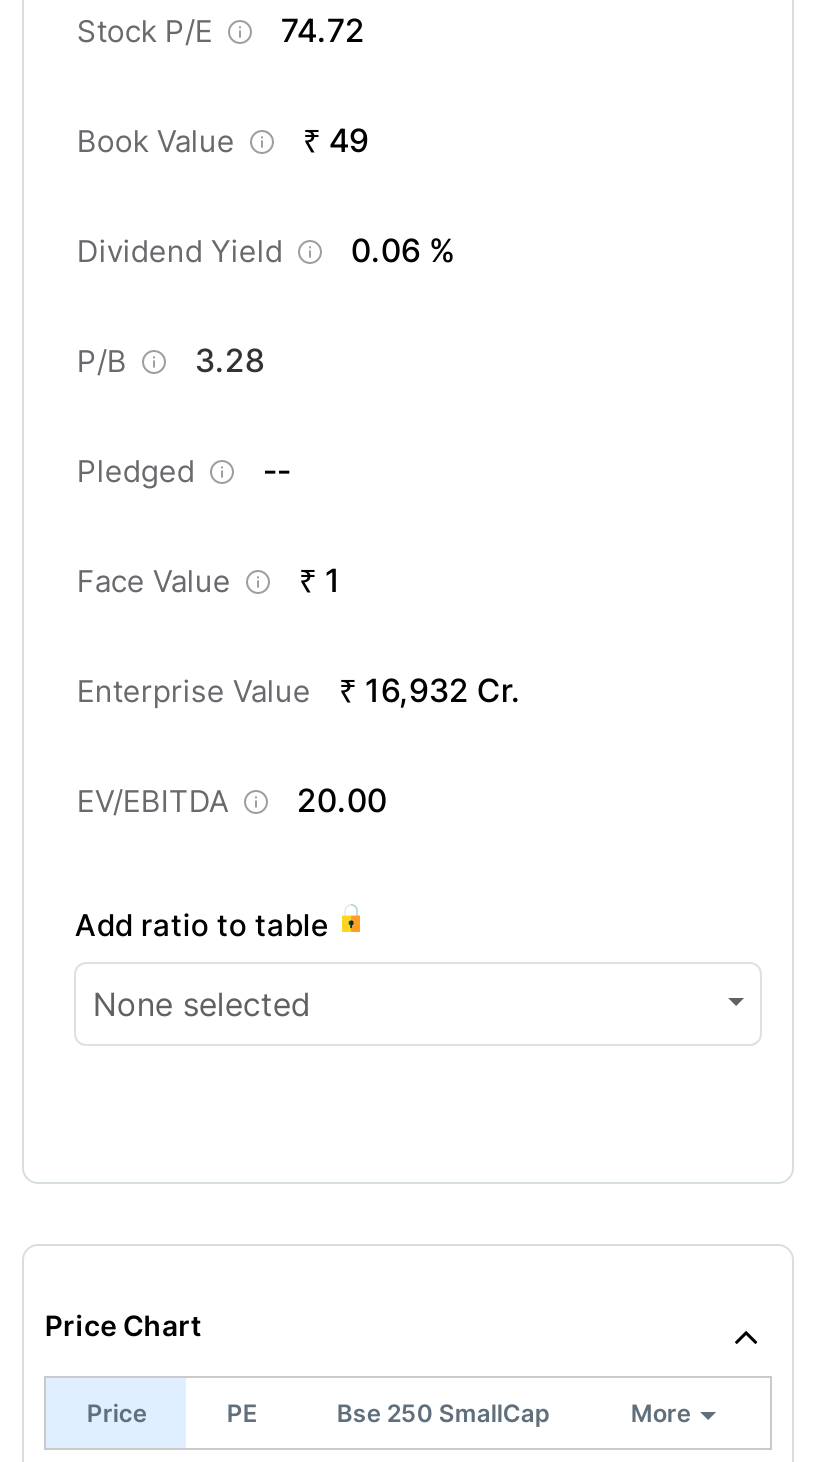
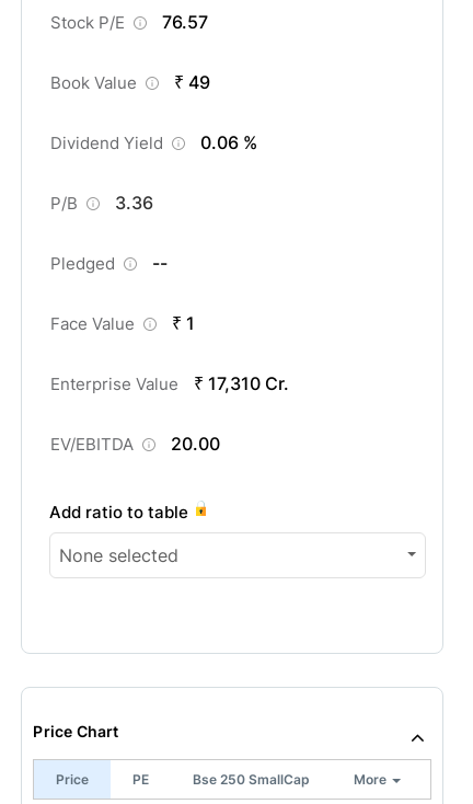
- Stock P/E 74.72
+ Stock P/E 76.57

- P/B 3.28
+ P/B 3.36

- Enterprise Value ₹ 16,932 Cr.
+ Enterprise Value ₹ 17,310 Cr.
